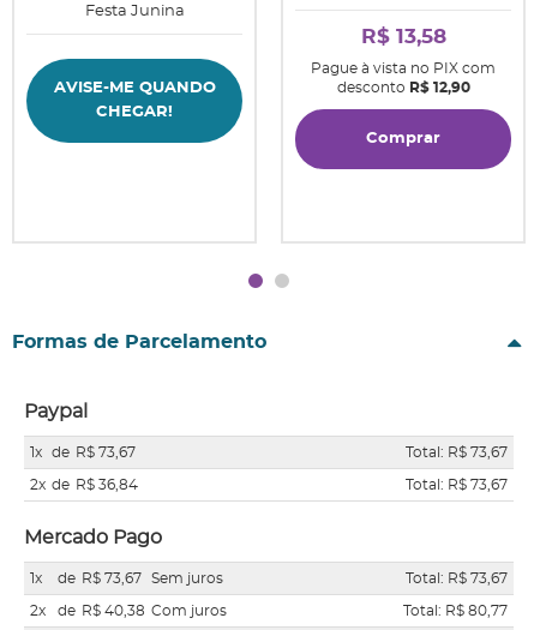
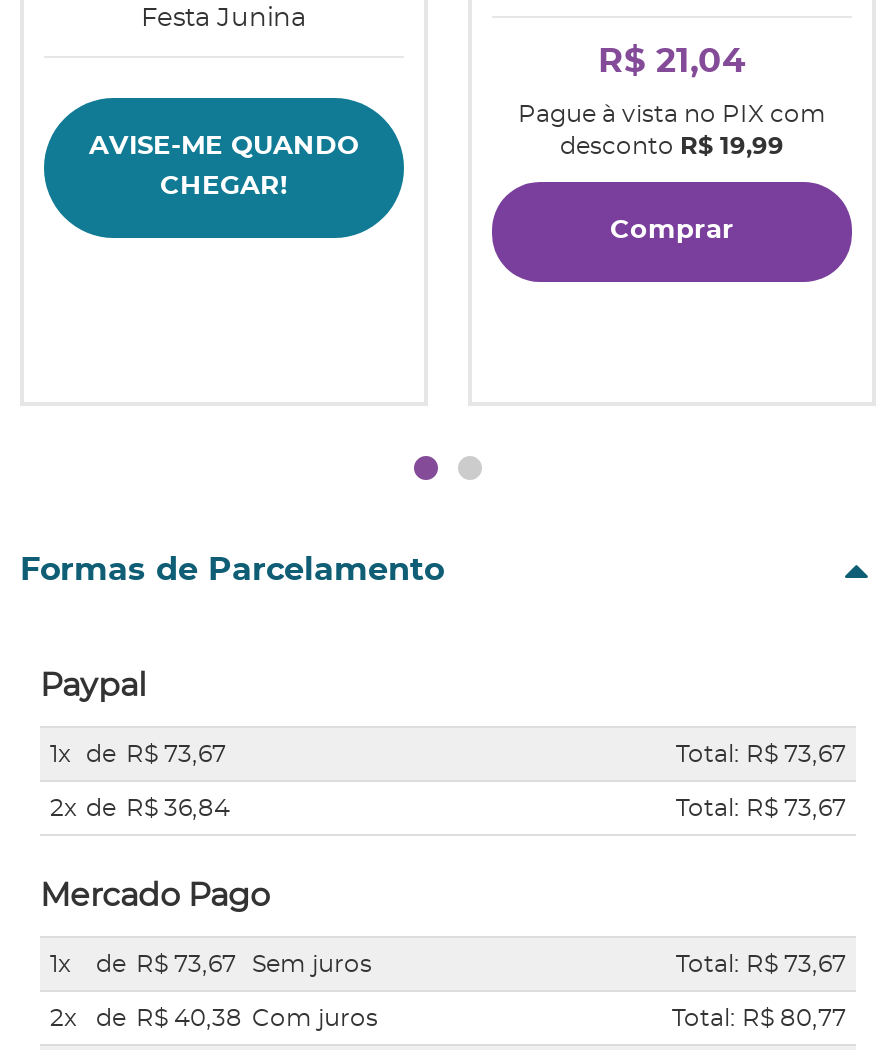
- R$ 13,58
+ R$ 21,04

- desconto R$ 12,90
+ desconto R$ 19,99
